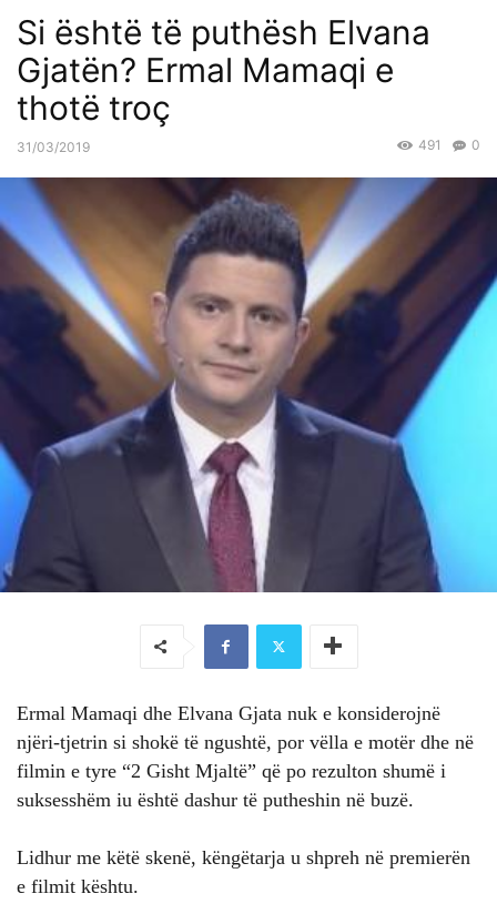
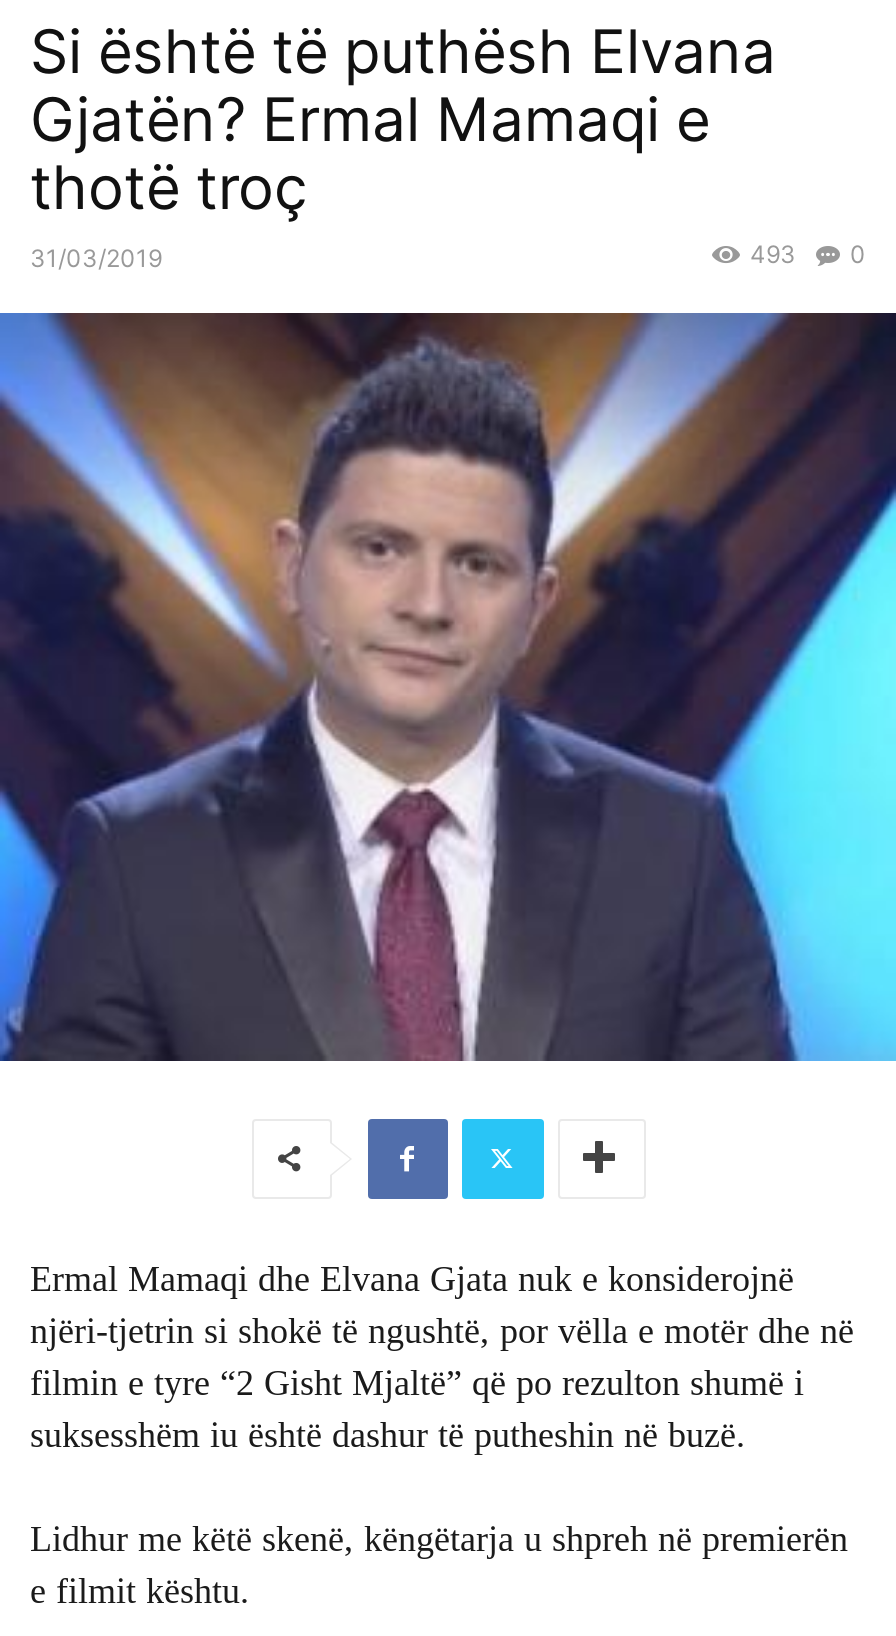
- 491 0
+ 493 0
